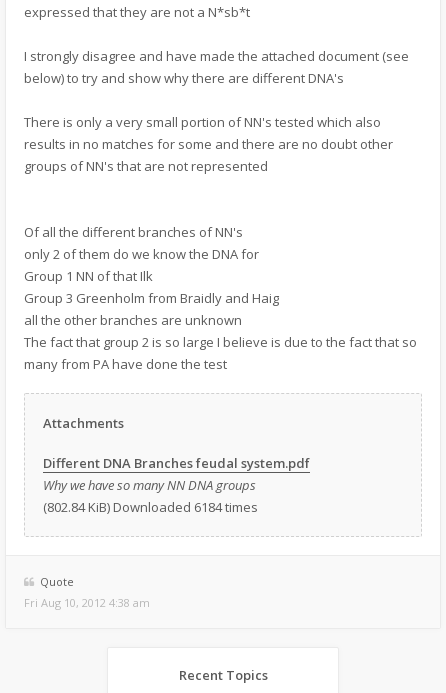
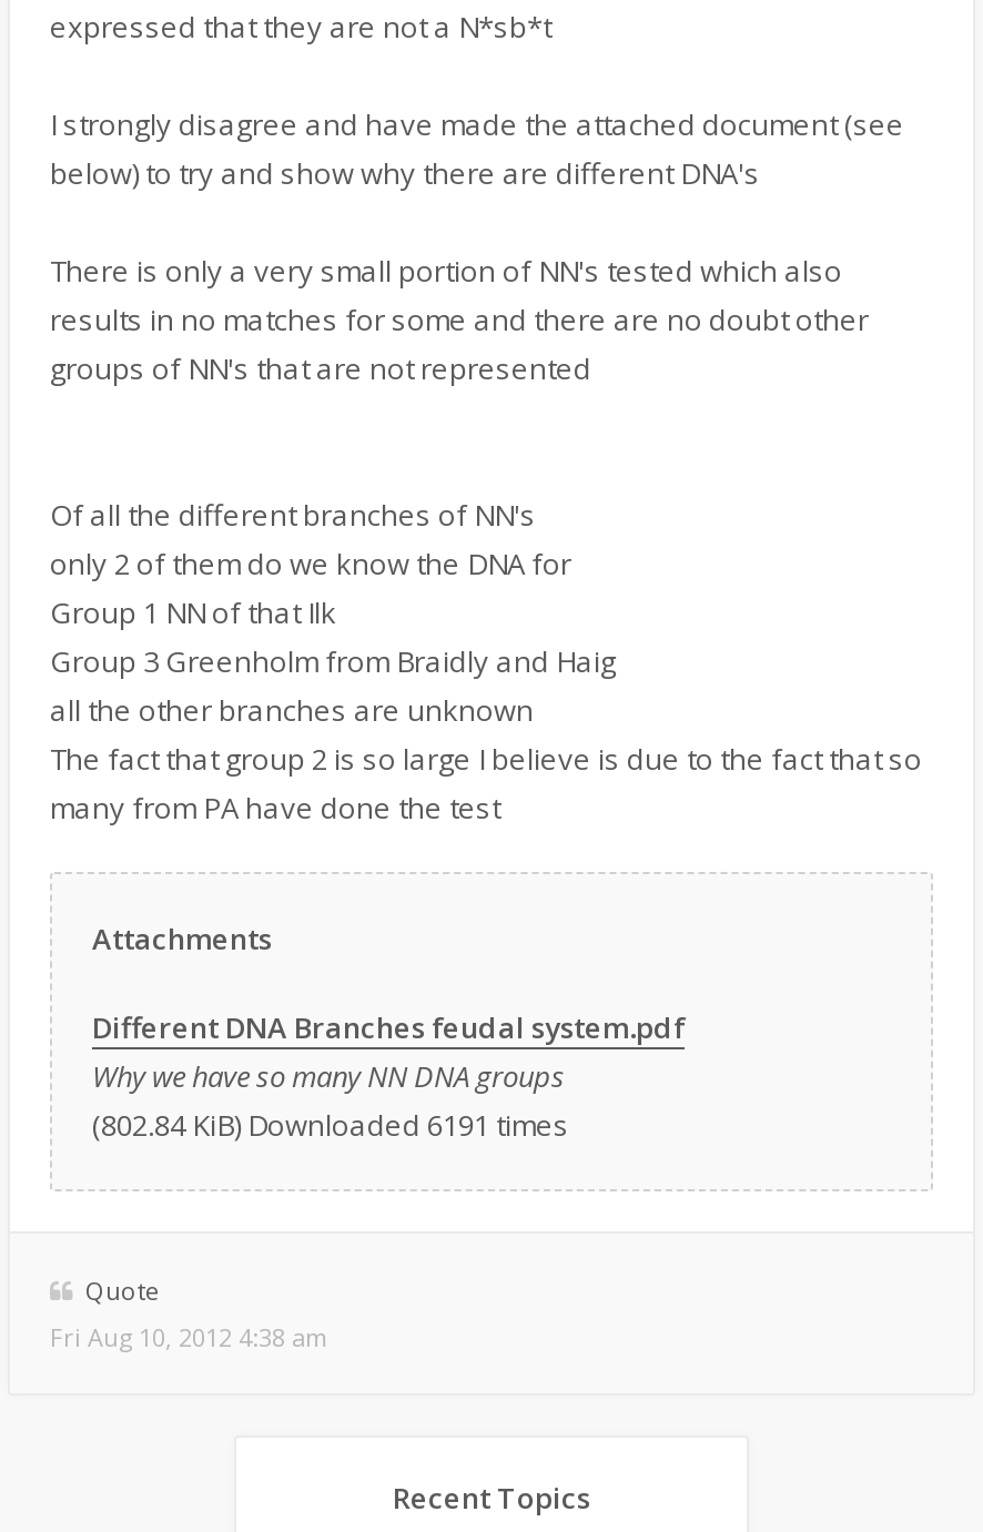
- (802.84 KiB) Downloaded 6184 times
+ (802.84 KiB) Downloaded 6191 times
